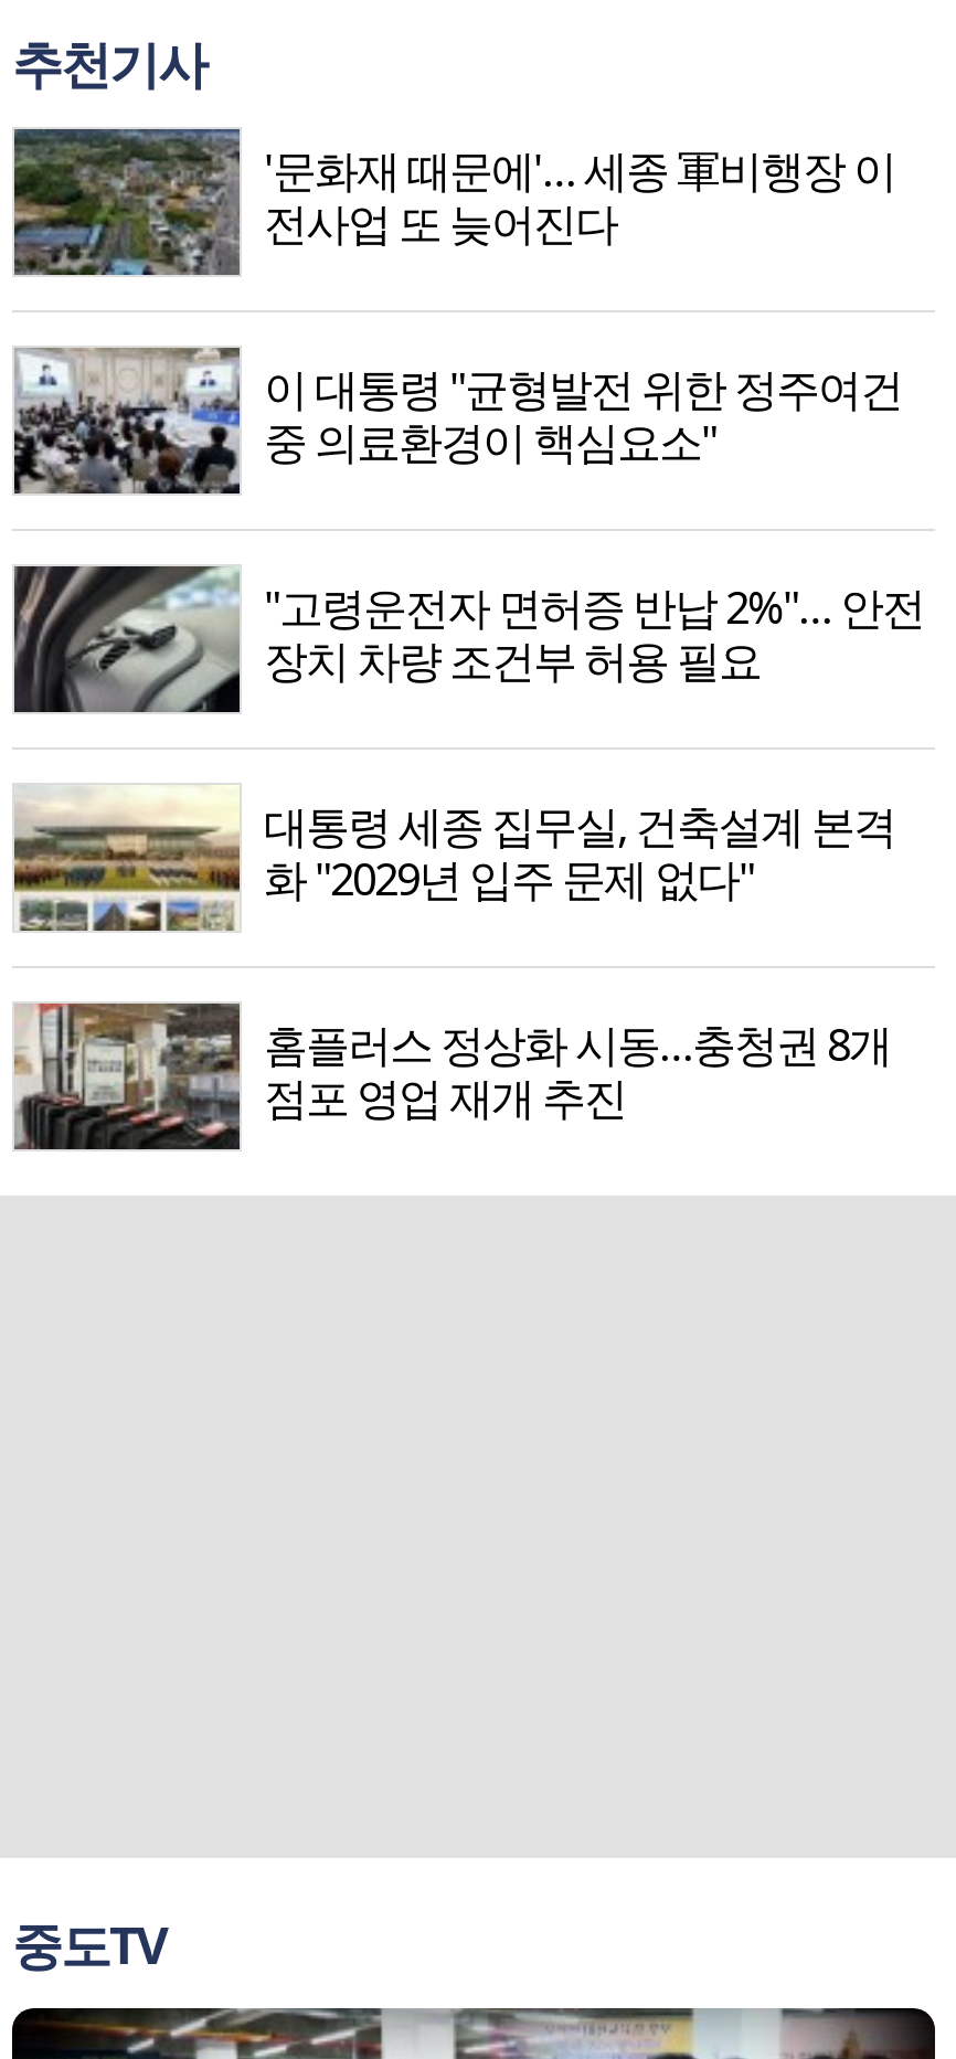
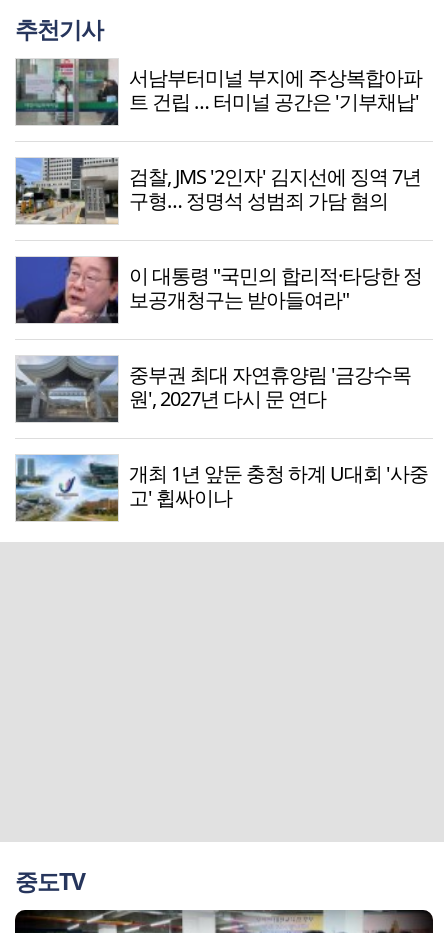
- [image]
- '문화재 때문에'… 세종 軍비행장 이
- 전사업 또 늦어진다
+ [image]
+ 서남부터미널 부지에 주상복합아파
+ 트 건립 … 터미널 공간은 '기부채납'

- [image]
- 이 대통령 "균형발전 위한 정주여건
- 중 의료환경이 핵심요소"
+ [image]
+ 검찰, JMS '2인자' 김지선에 징역 7년
+ 구형… 정명석 성범죄 가담 혐의

- [image]
- "고령운전자 면허증 반납 2%"… 안전
- 장치 차량 조건부 허용 필요
+ [image]
+ 이 대통령 "국민의 합리적·타당한 정
+ 보공개청구는 받아들여라"

- [image]
- 대통령 세종 집무실, 건축설계 본격
- 화 "2029년 입주 문제 없다"
+ [image]
+ 중부권 최대 자연휴양림 '금강수목
+ 원', 2027년 다시 문 연다

- [image]
- 홈플러스 정상화 시동…충청권 8개
- 점포 영업 재개 추진
+ [image]
+ 개최 1년 앞둔 충청 하계 U대회 '사중
+ 고' 휩싸이나
